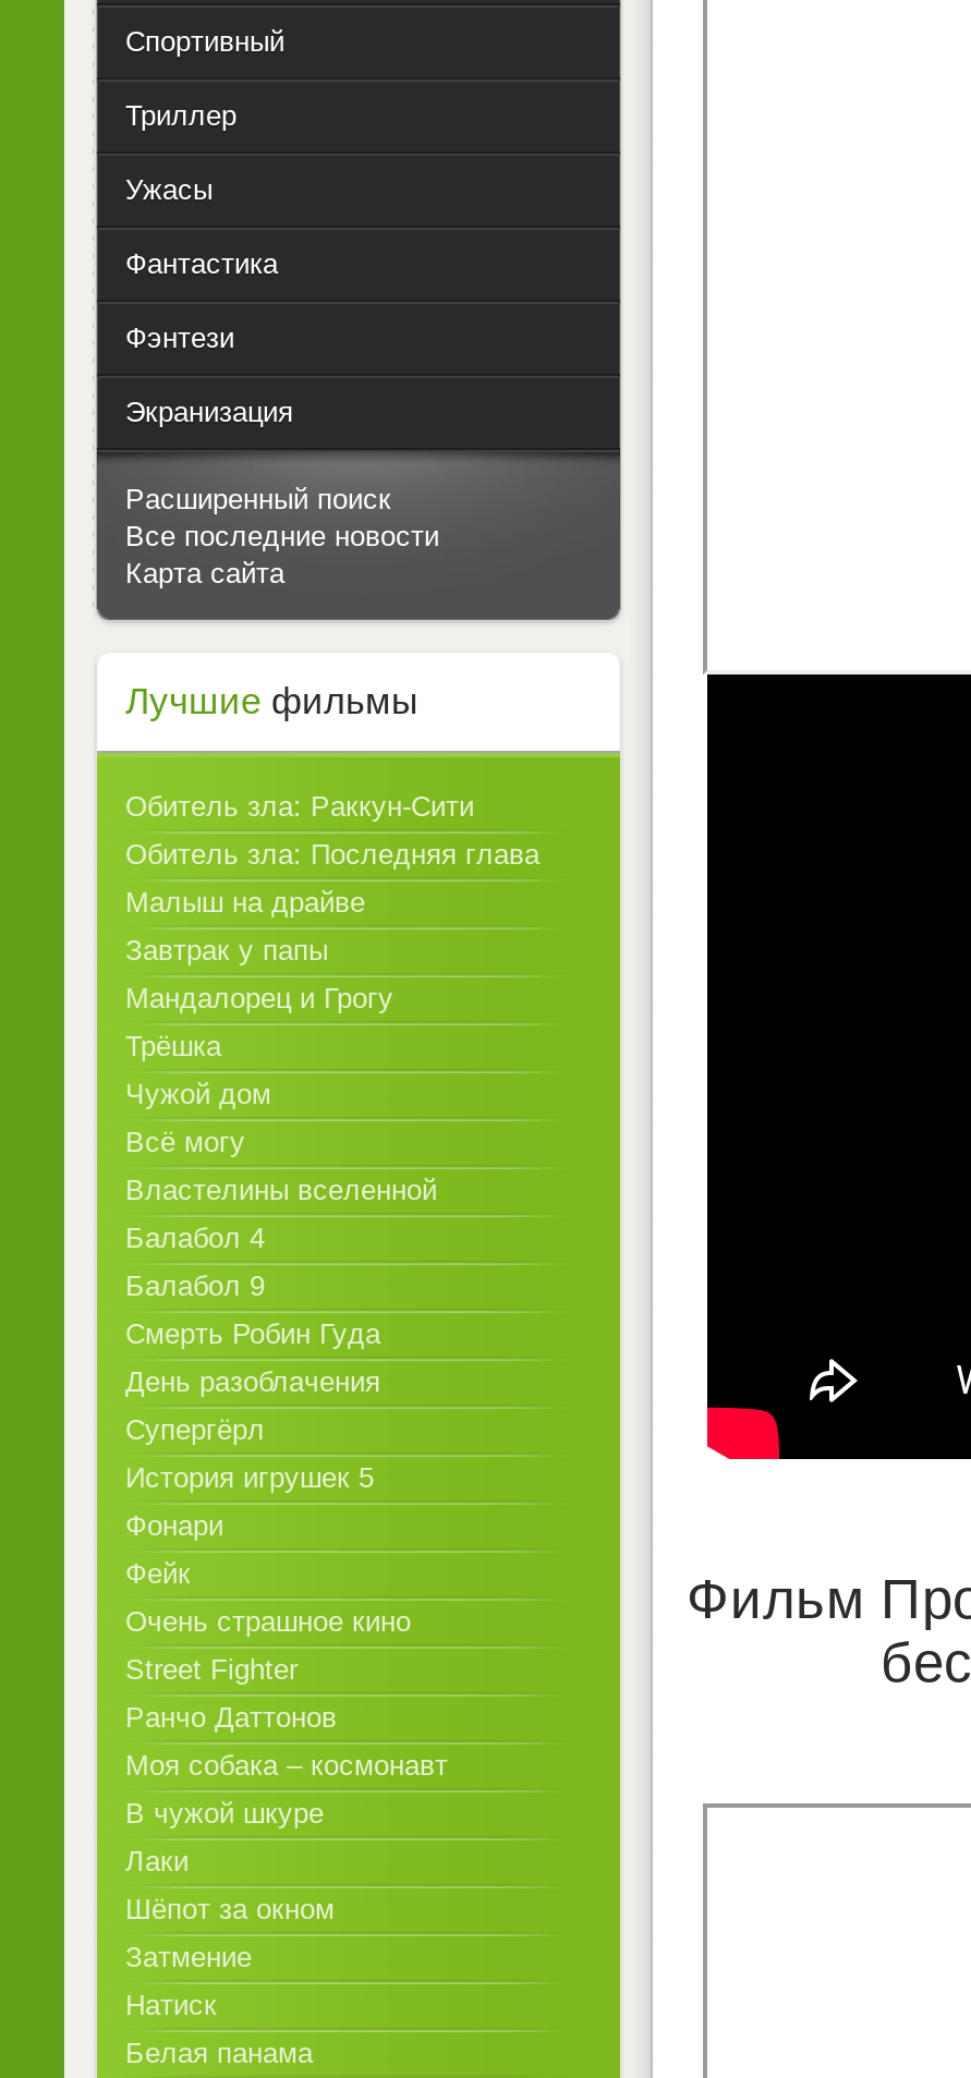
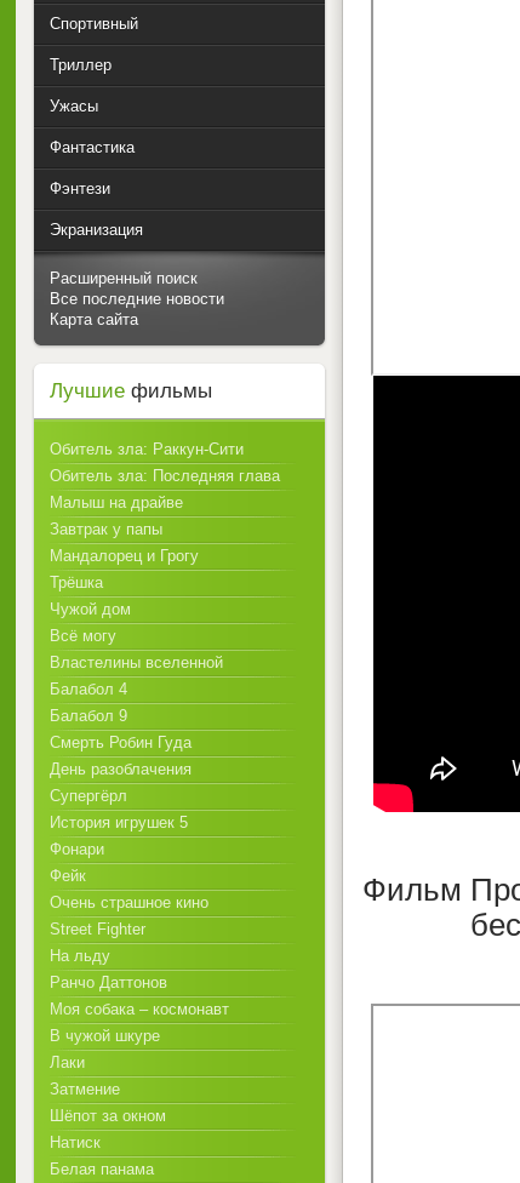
+ На льду

moved down: Шёпот за окном
